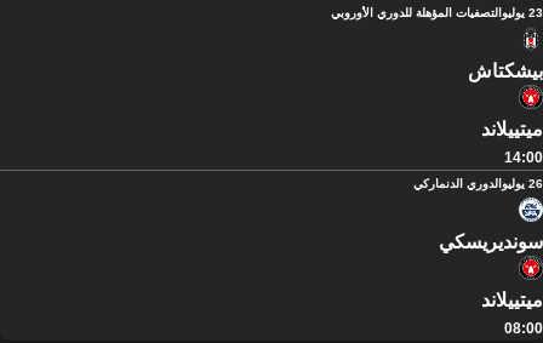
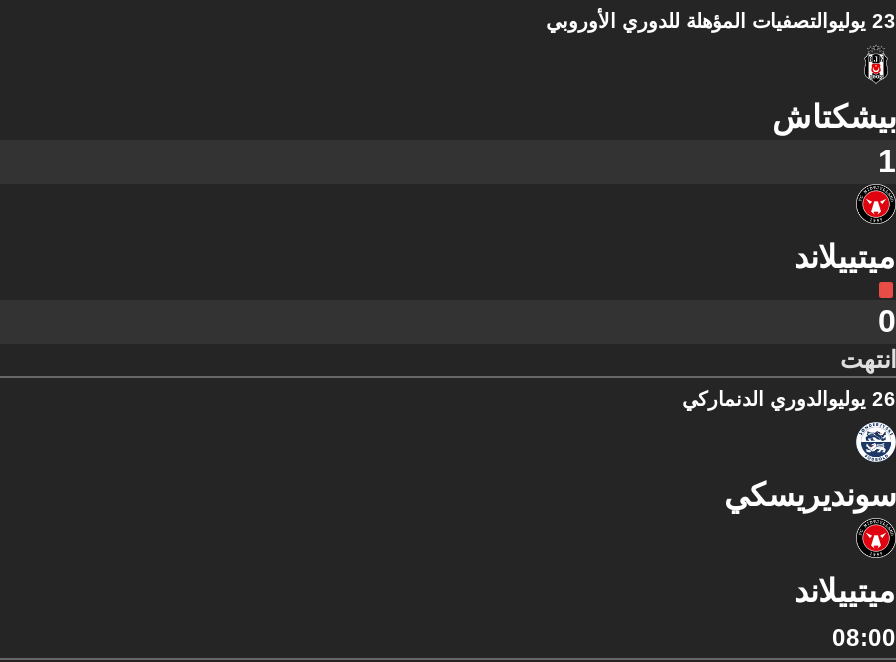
+ 1

- 14:00
+ 0
+ انتهت
